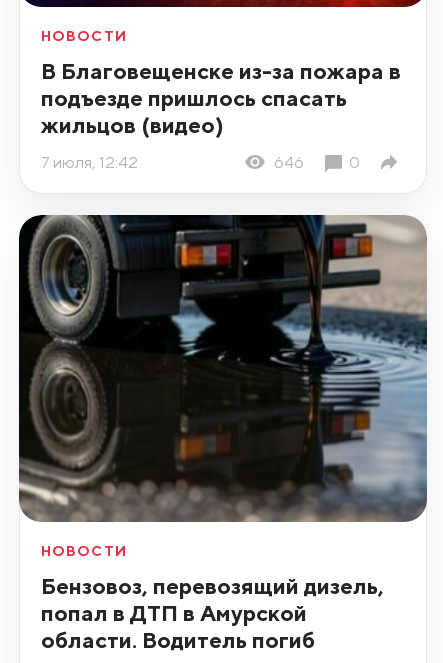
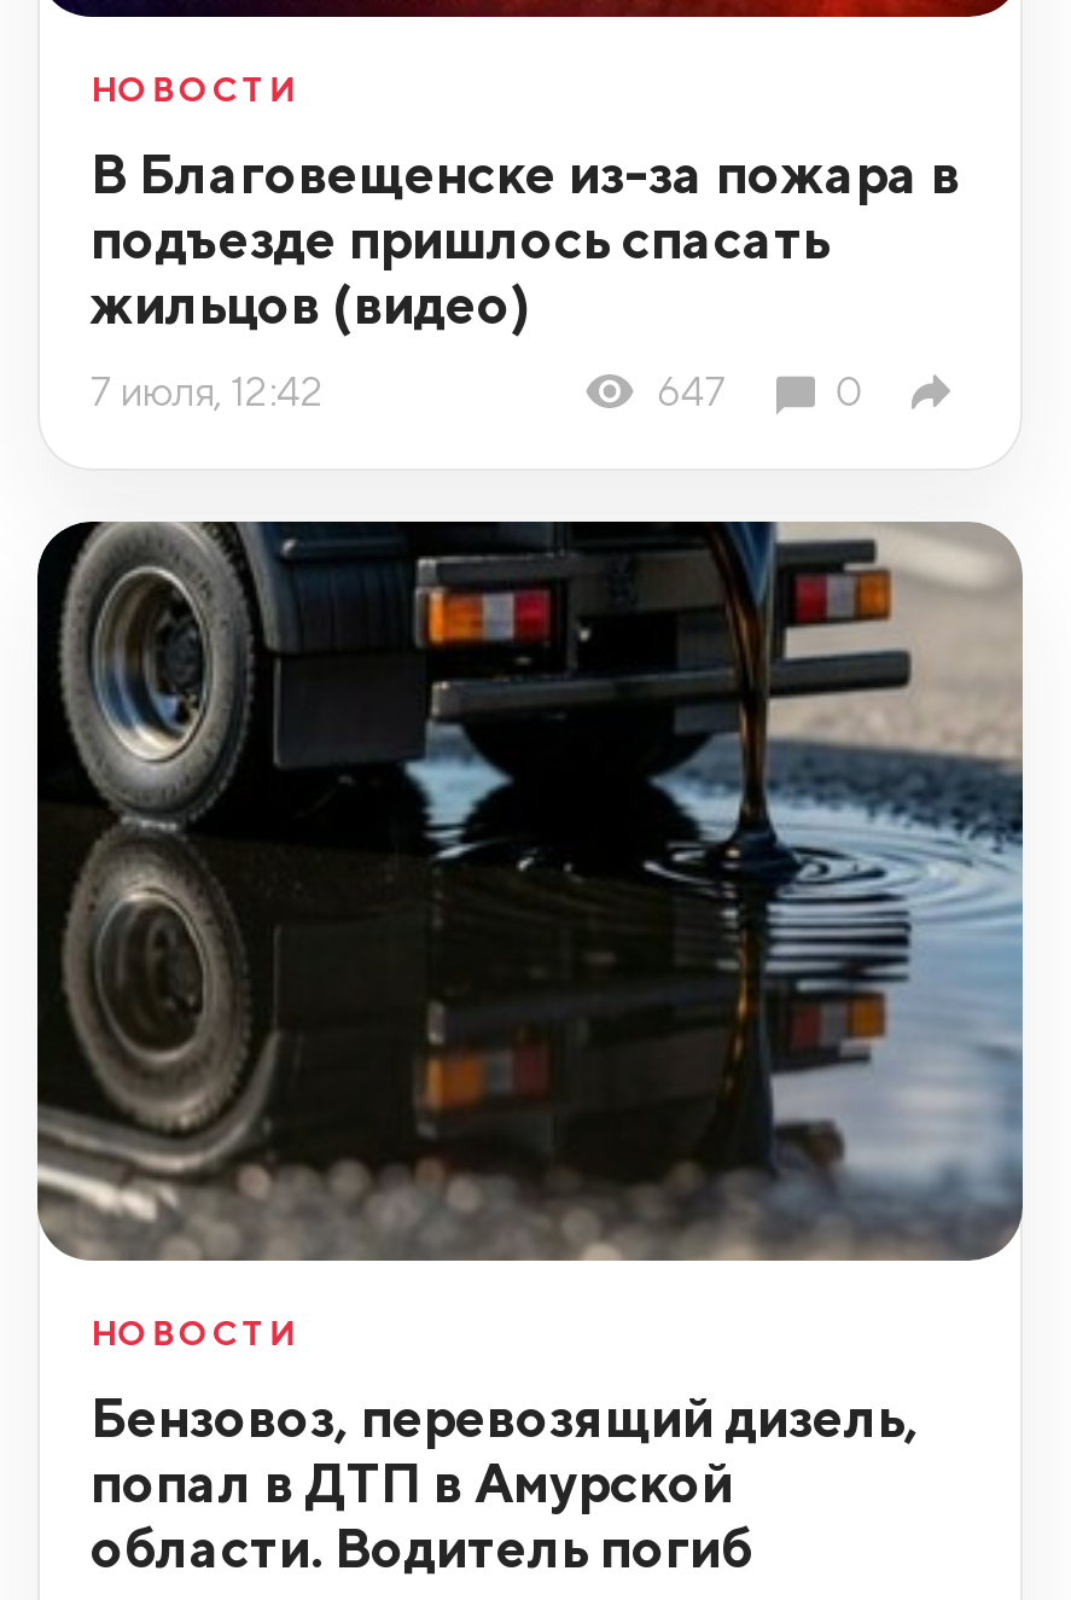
- 646
+ 647
